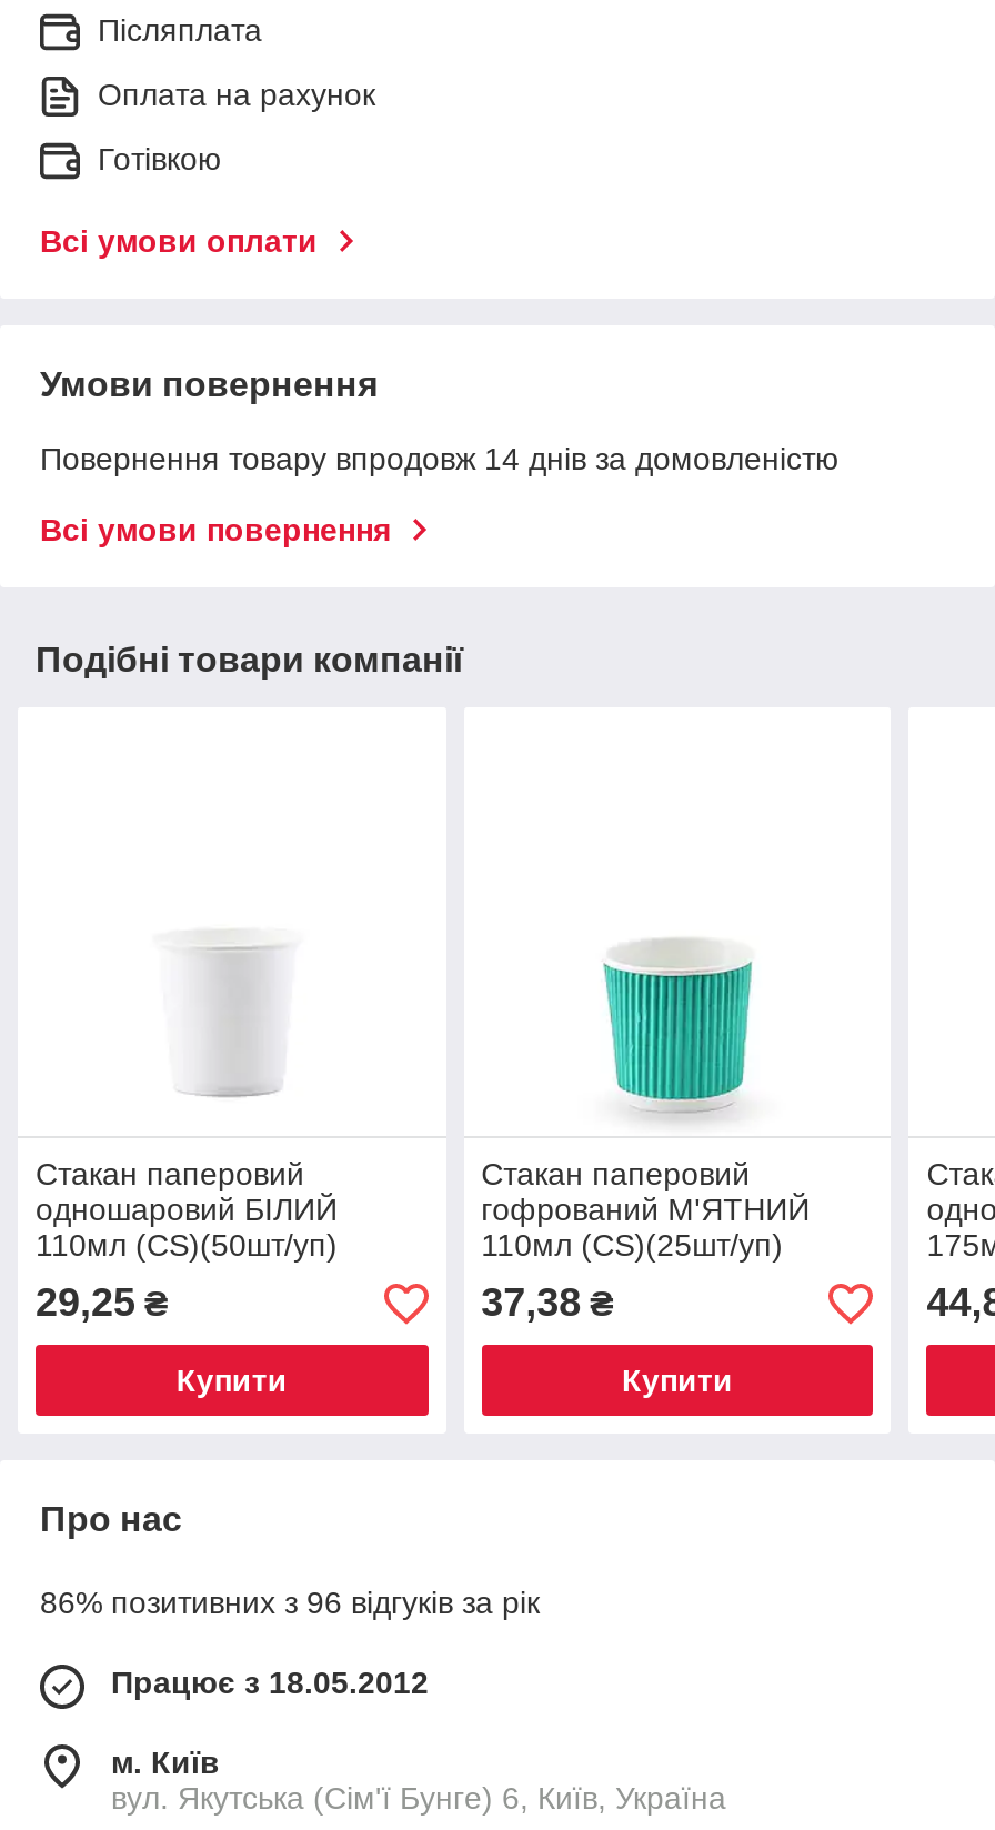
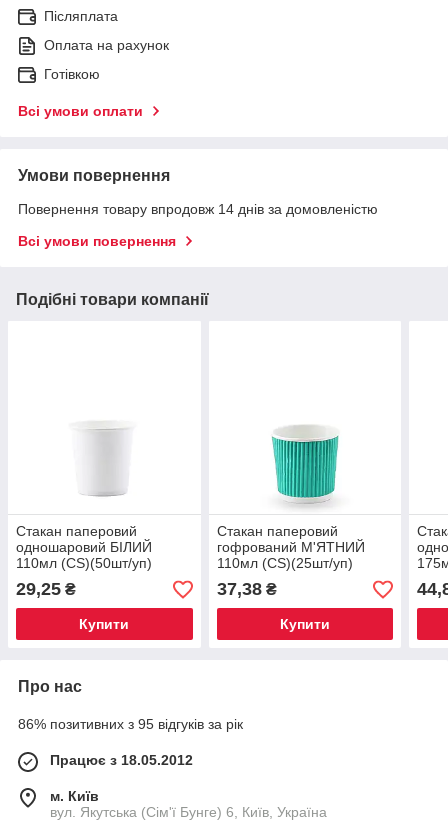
- 86% позитивних з 96 відгуків за рік
+ 86% позитивних з 95 відгуків за рік
